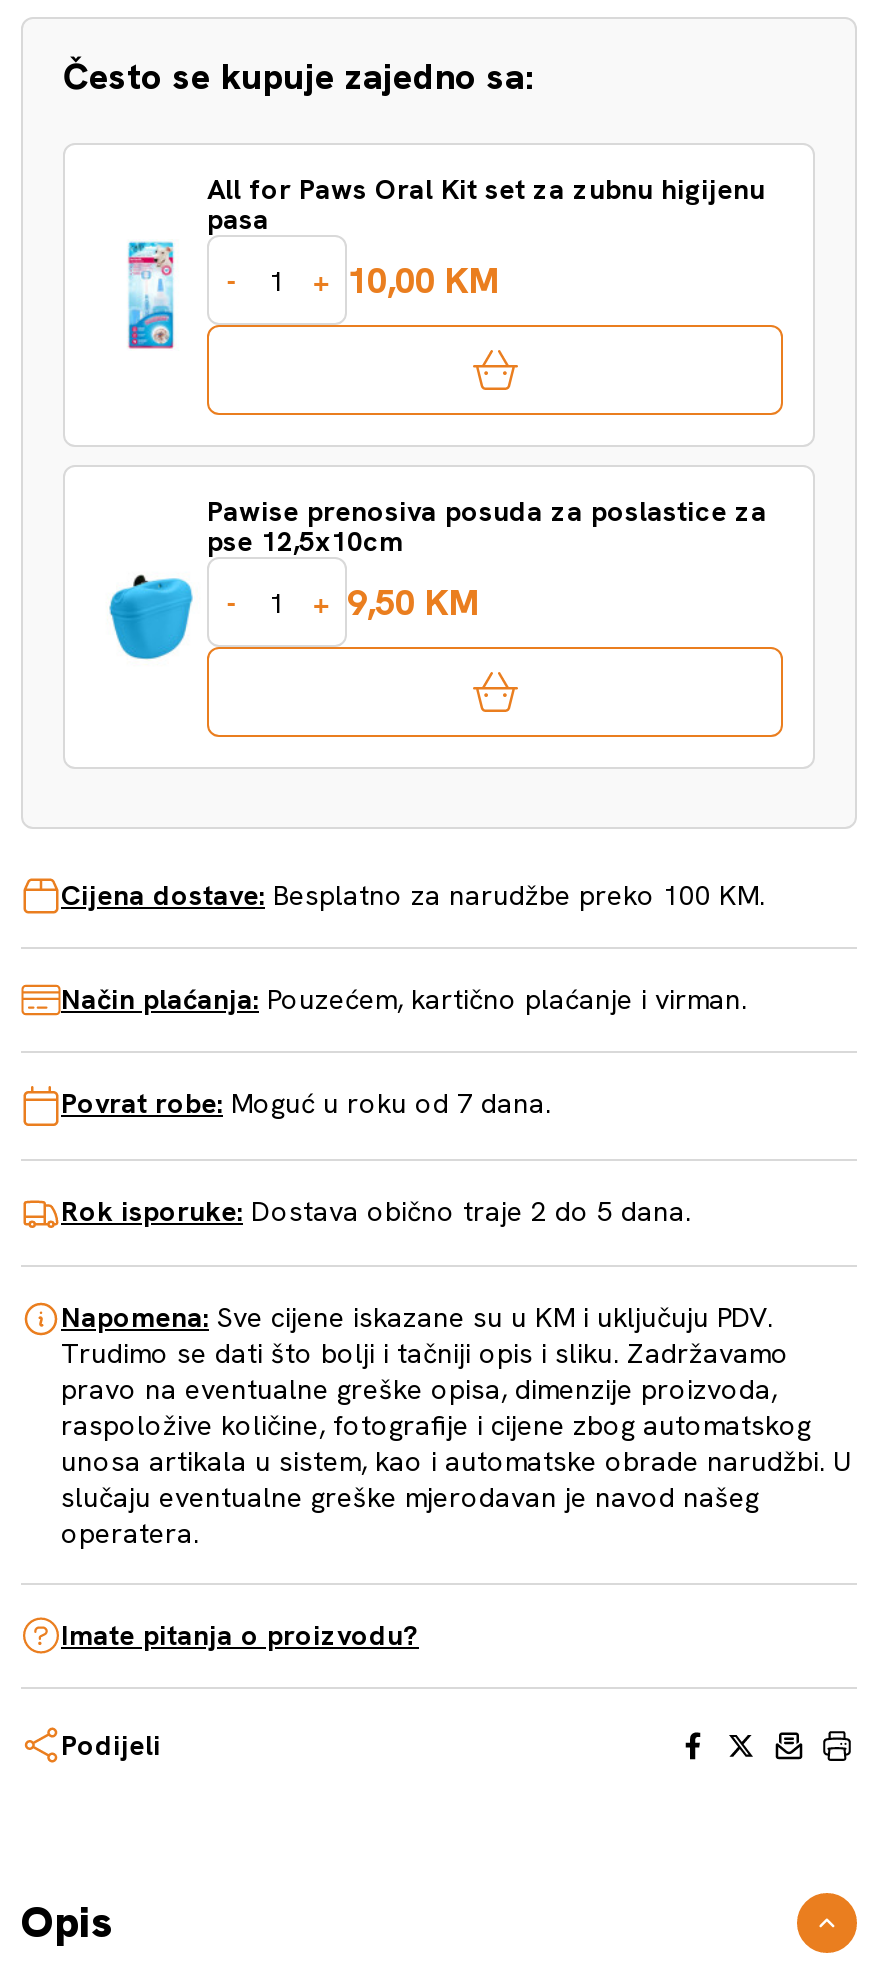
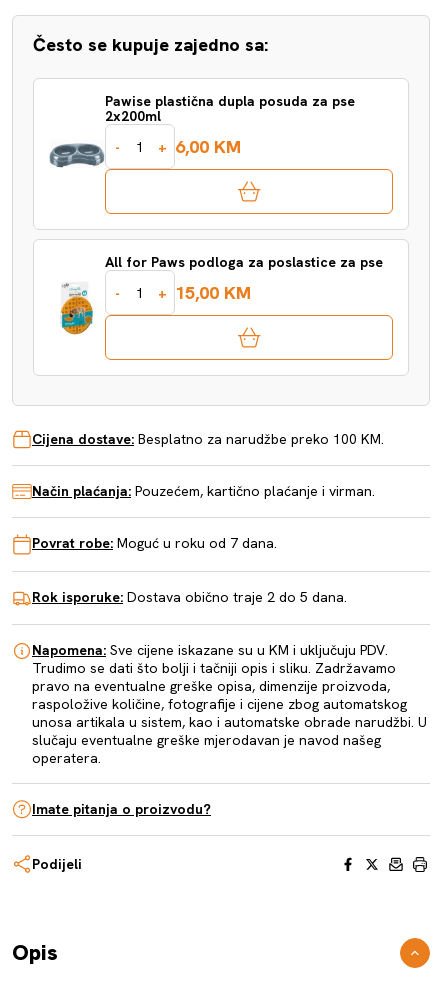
- All for Paws Oral Kit set za zubnu higijenu
- pasa
+ Pawise plastična dupla posuda za pse
+ 2x200ml

- [image]
+ [image]

- + 10,00 KM
+ + 6,00 KM

- Pawise prenosiva posuda za poslastice za
- pse 12,5x10cm
+ All for Paws podloga za poslastice za pse

- [image]
+ [image]

- + 9,50 KM
+ + 15,00 KM
